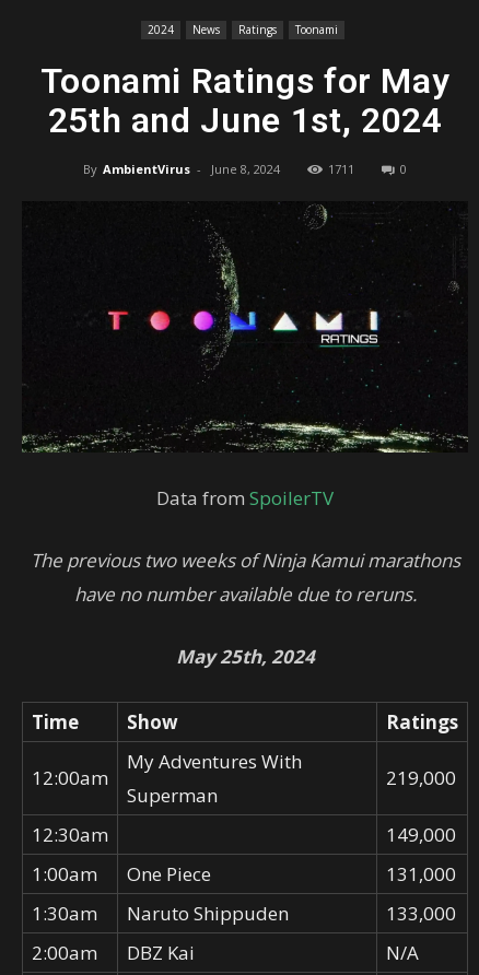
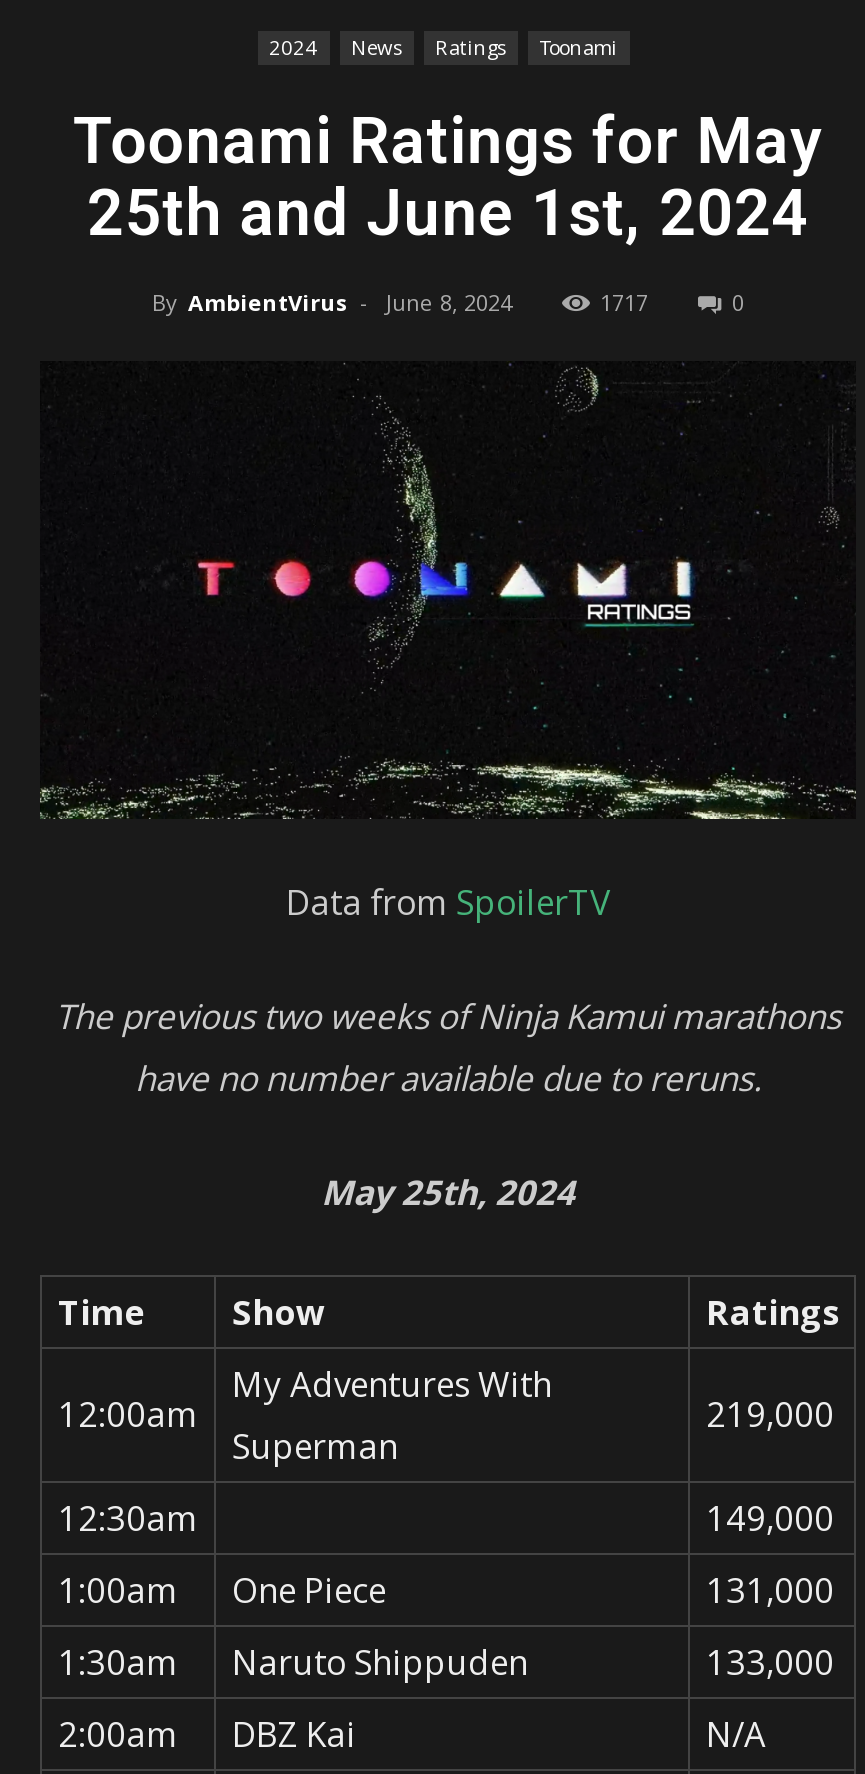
- 1711
+ 1717
